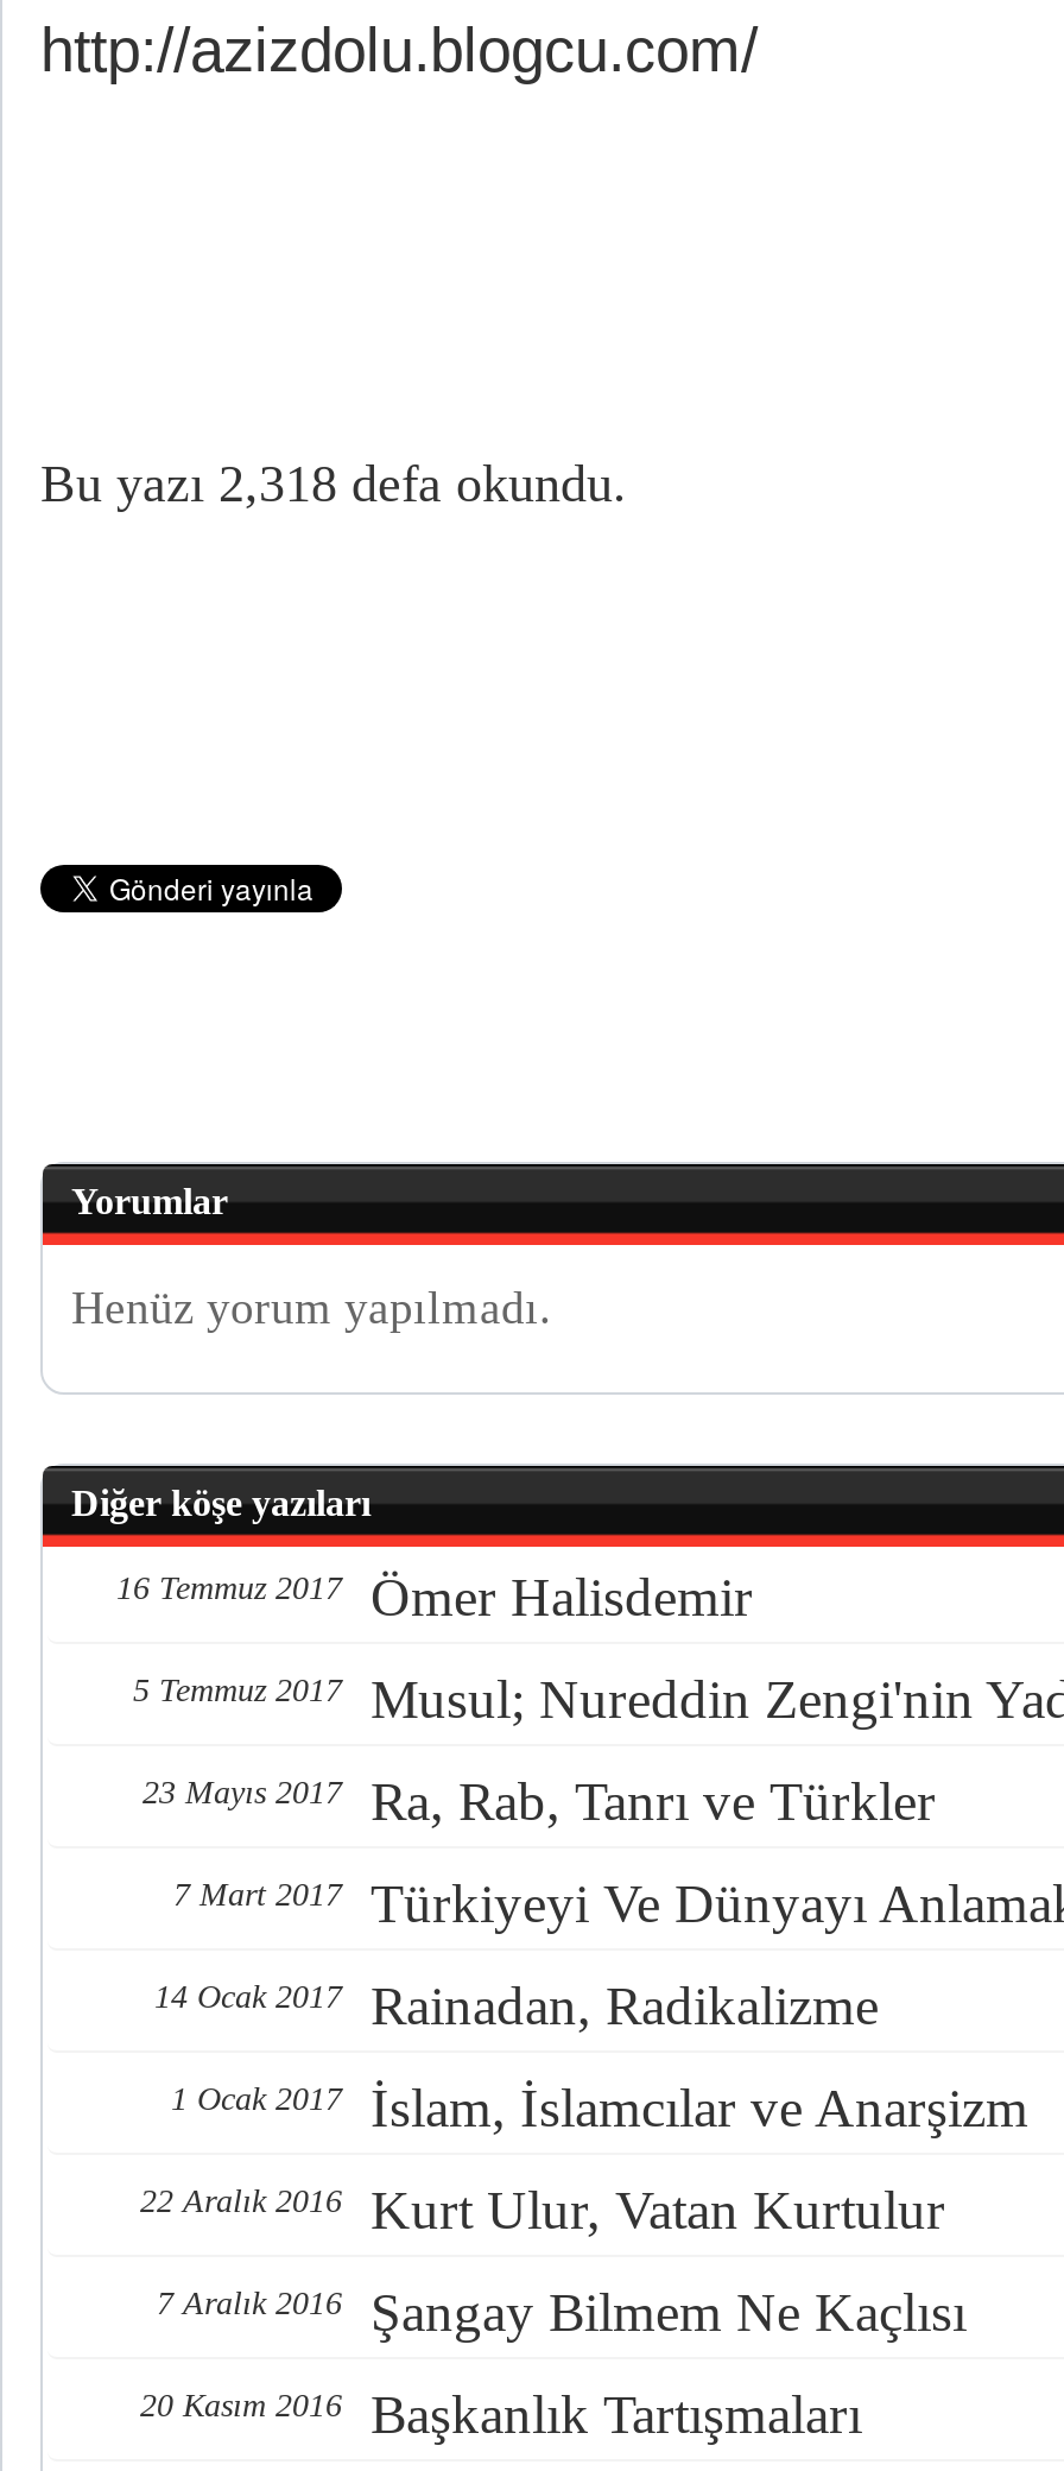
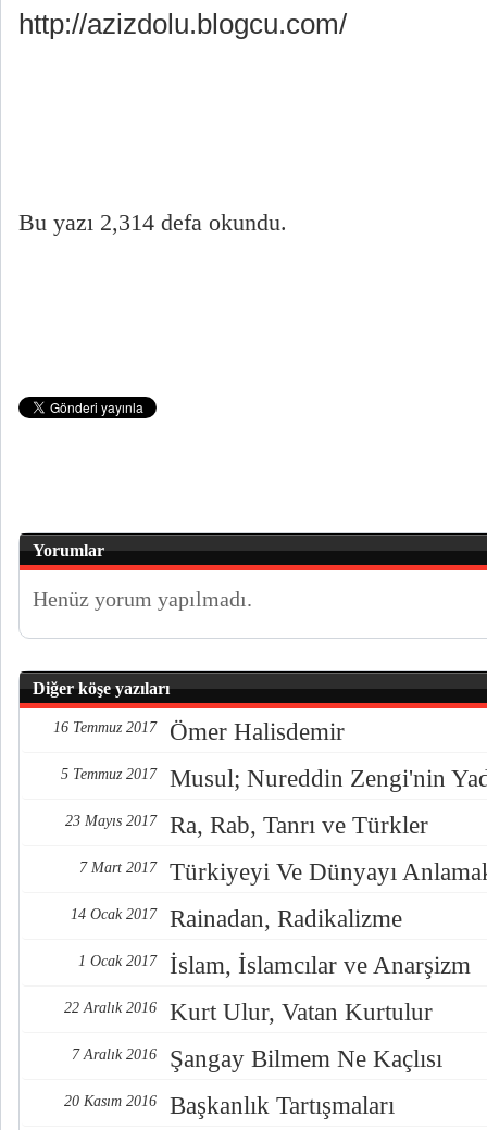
- Bu yazı 2,318 defa okundu.
+ Bu yazı 2,314 defa okundu.
